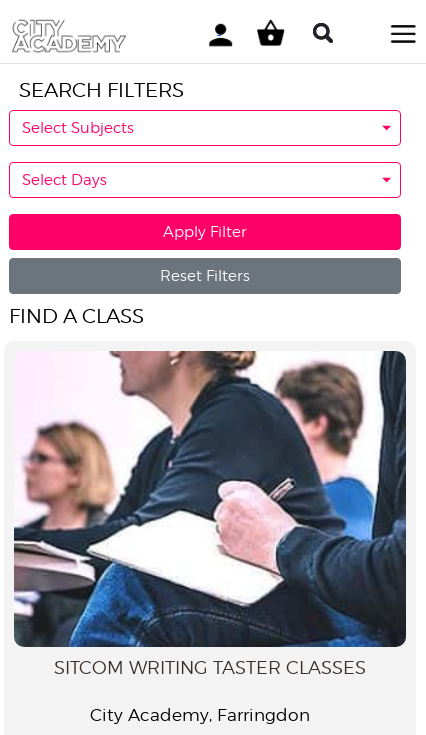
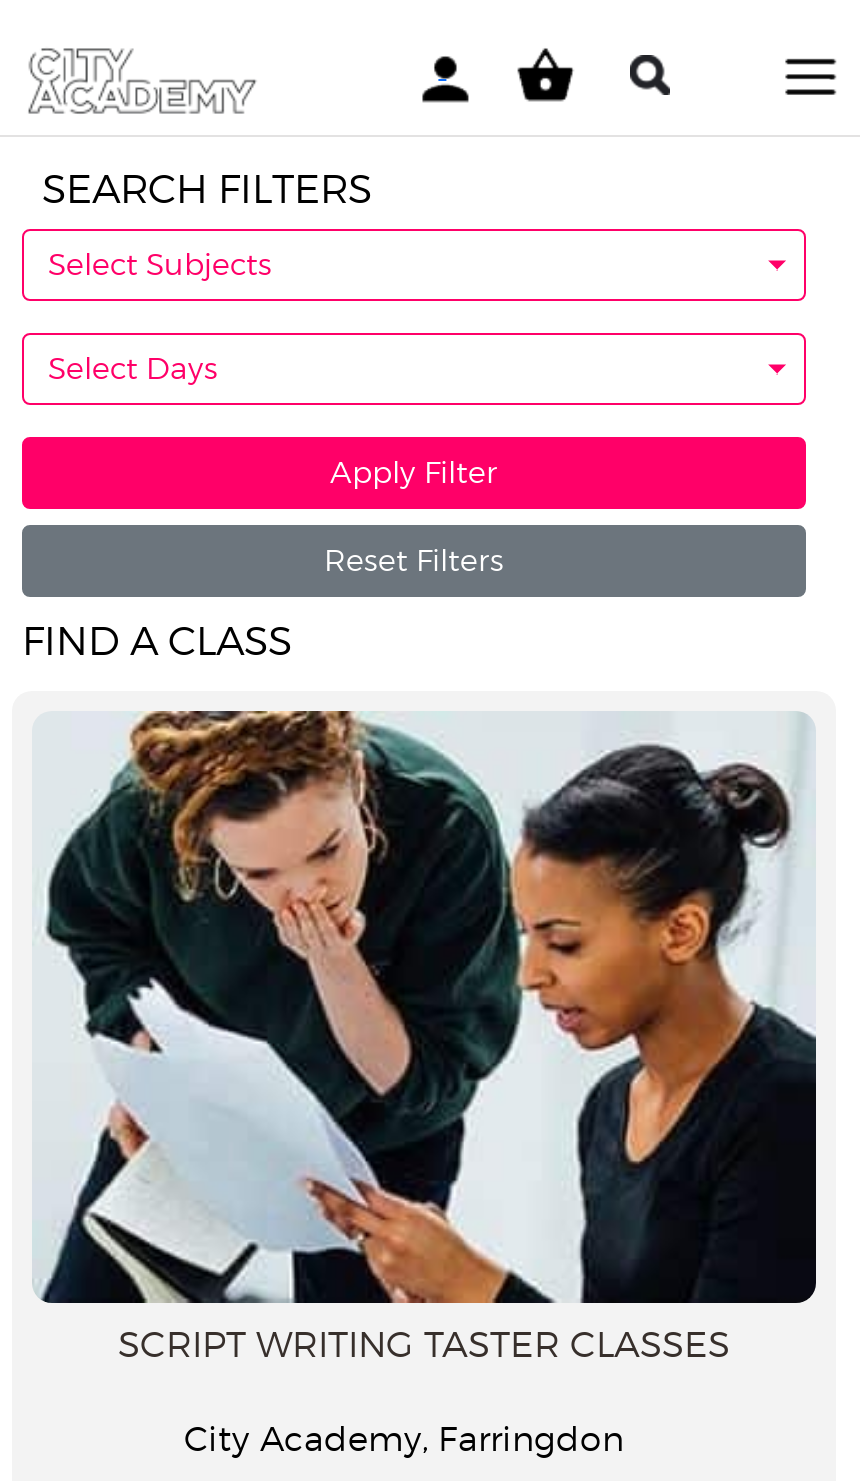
- [image]
- SITCOM WRITING TASTER CLASSES
+ [image]
+ SCRIPT WRITING TASTER CLASSES
